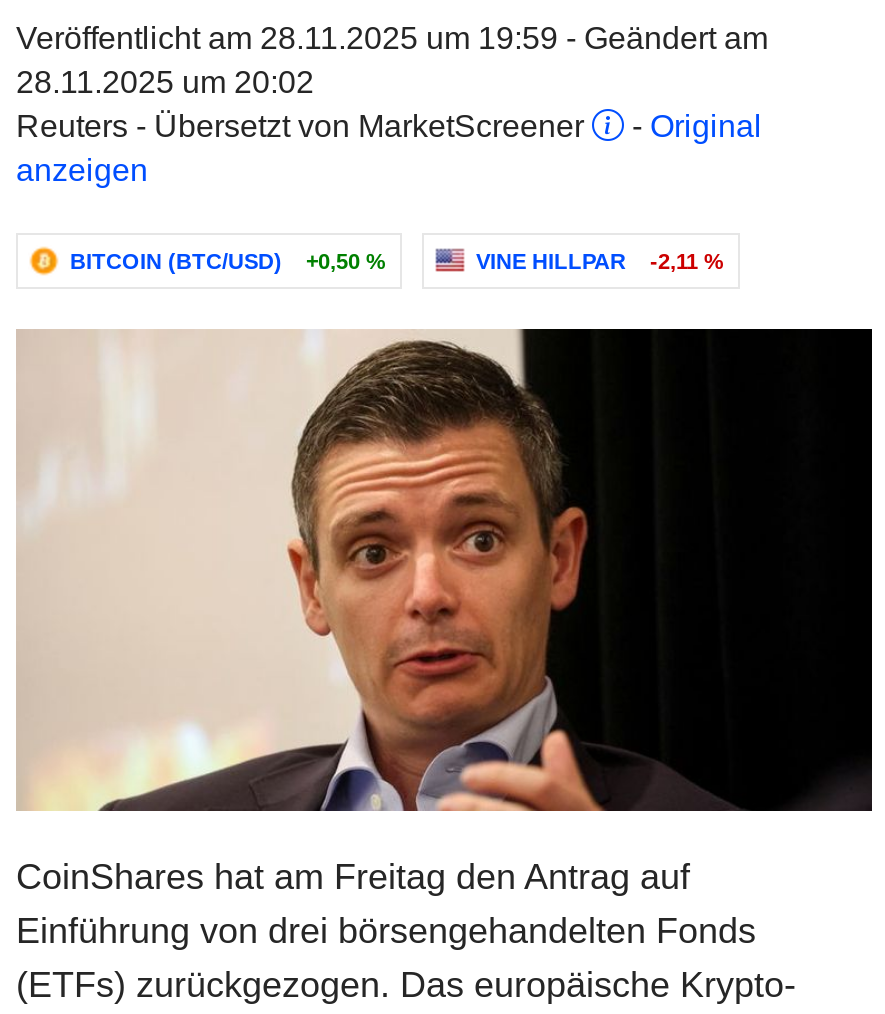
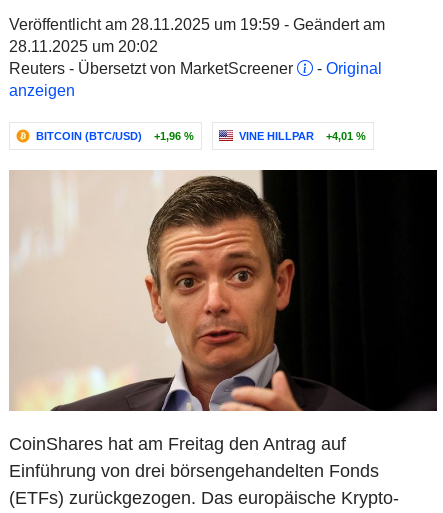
- BITCOIN (BTC/USD) +0,50 %
+ BITCOIN (BTC/USD) +1,96 %

- VINE HILLPAR -2,11 %
+ VINE HILLPAR +4,01 %
